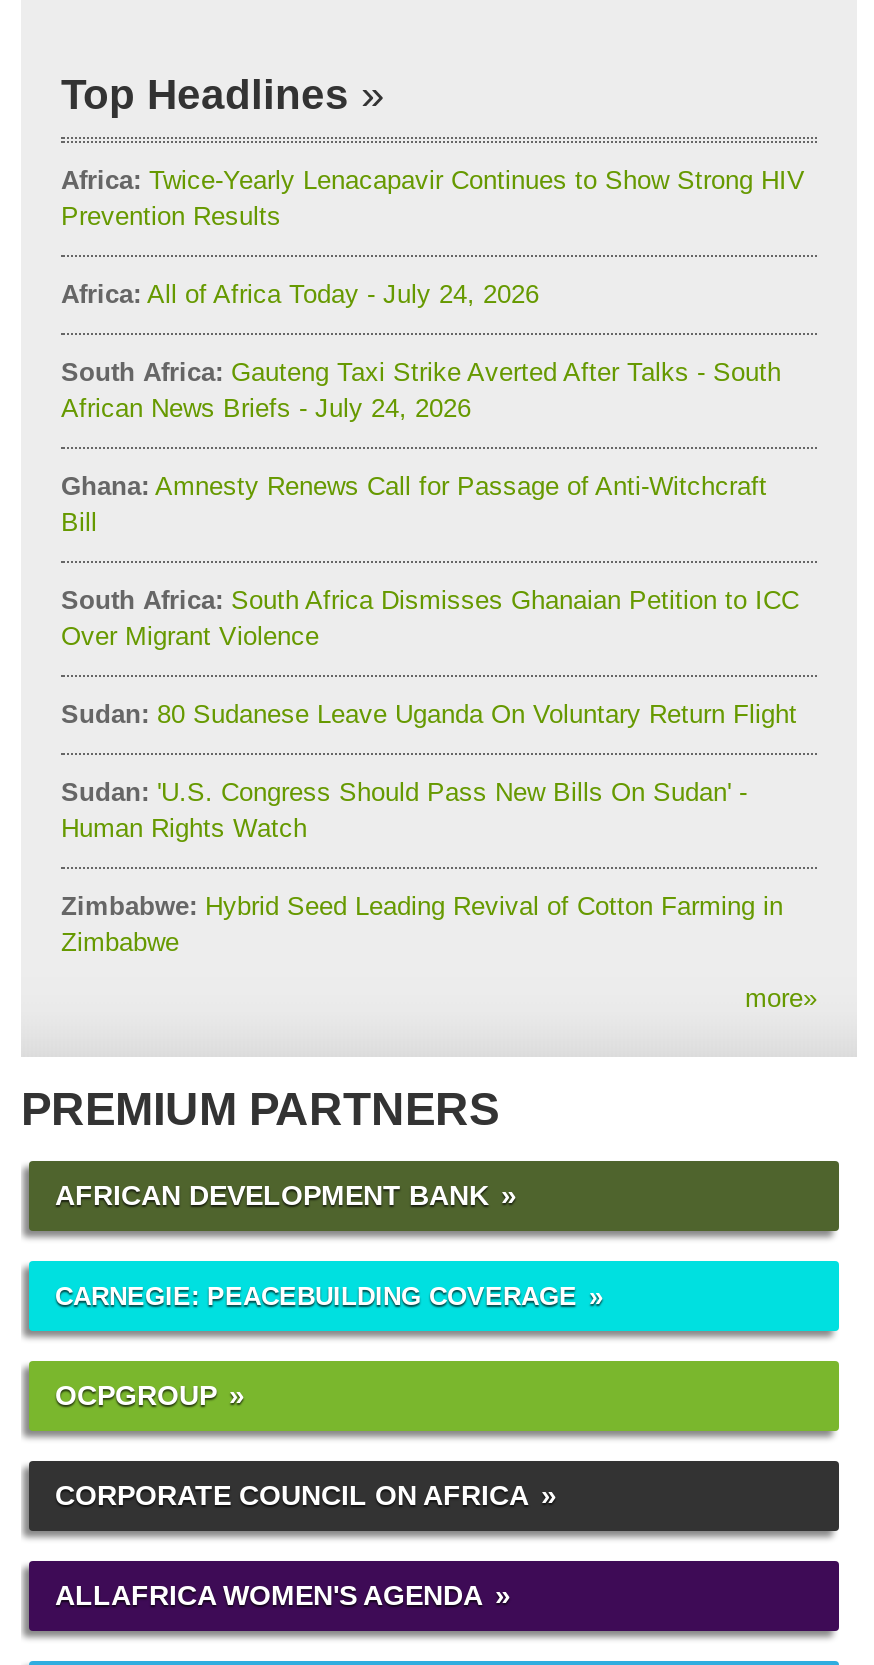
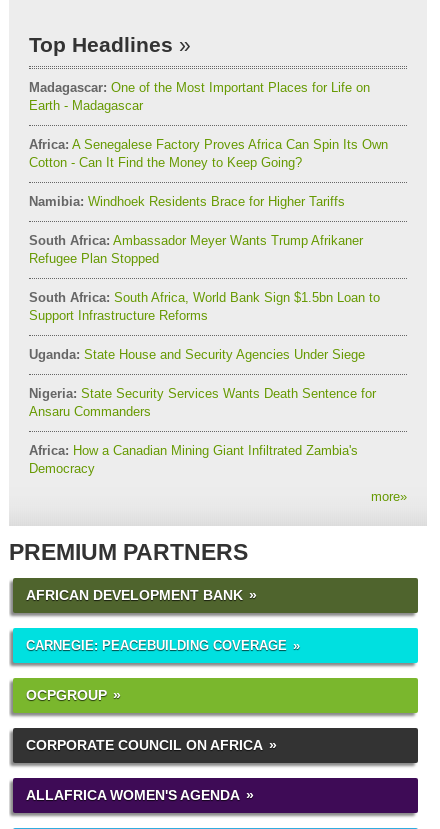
- Africa: Twice-Yearly Lenacapavir Continues to Show Strong HIV
- Prevention Results
+ Madagascar: One of the Most Important Places for Life on
+ Earth - Madagascar

- Africa: All of Africa Today - July 24, 2026
+ Africa: A Senegalese Factory Proves Africa Can Spin Its Own
+ Cotton - Can It Find the Money to Keep Going?

- South Africa: Gauteng Taxi Strike Averted After Talks - South
- African News Briefs - July 24, 2026
+ Namibia: Windhoek Residents Brace for Higher Tariffs

- Ghana: Amnesty Renews Call for Passage of Anti-Witchcraft
- Bill
+ South Africa: Ambassador Meyer Wants Trump Afrikaner
+ Refugee Plan Stopped

- South Africa: South Africa Dismisses Ghanaian Petition to ICC
- Over Migrant Violence
+ South Africa: South Africa, World Bank Sign $1.5bn Loan to
+ Support Infrastructure Reforms

- Sudan: 80 Sudanese Leave Uganda On Voluntary Return Flight
+ Uganda: State House and Security Agencies Under Siege

- Sudan: 'U.S. Congress Should Pass New Bills On Sudan' -
- Human Rights Watch
+ Nigeria: State Security Services Wants Death Sentence for
+ Ansaru Commanders

- Zimbabwe: Hybrid Seed Leading Revival of Cotton Farming in
- Zimbabwe
+ Africa: How a Canadian Mining Giant Infiltrated Zambia's
+ Democracy
